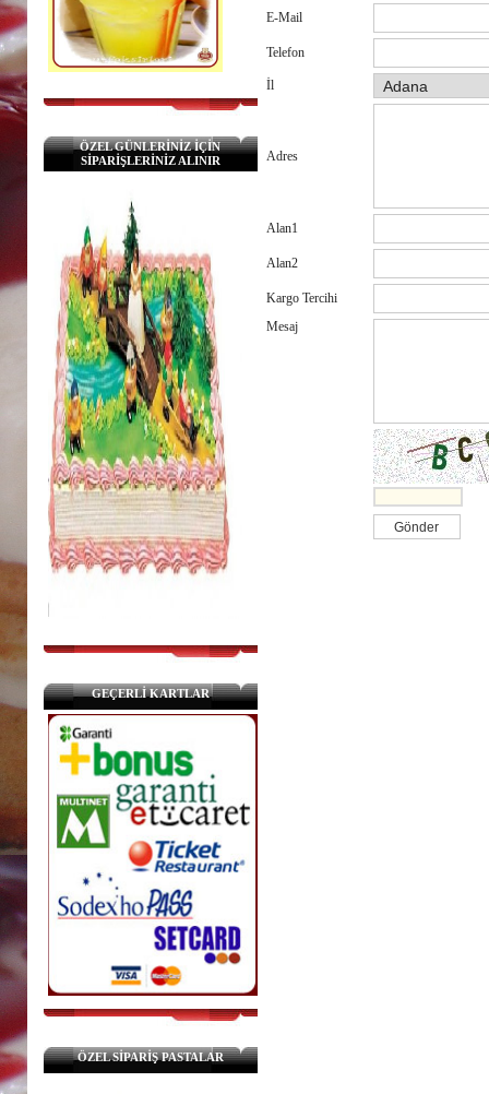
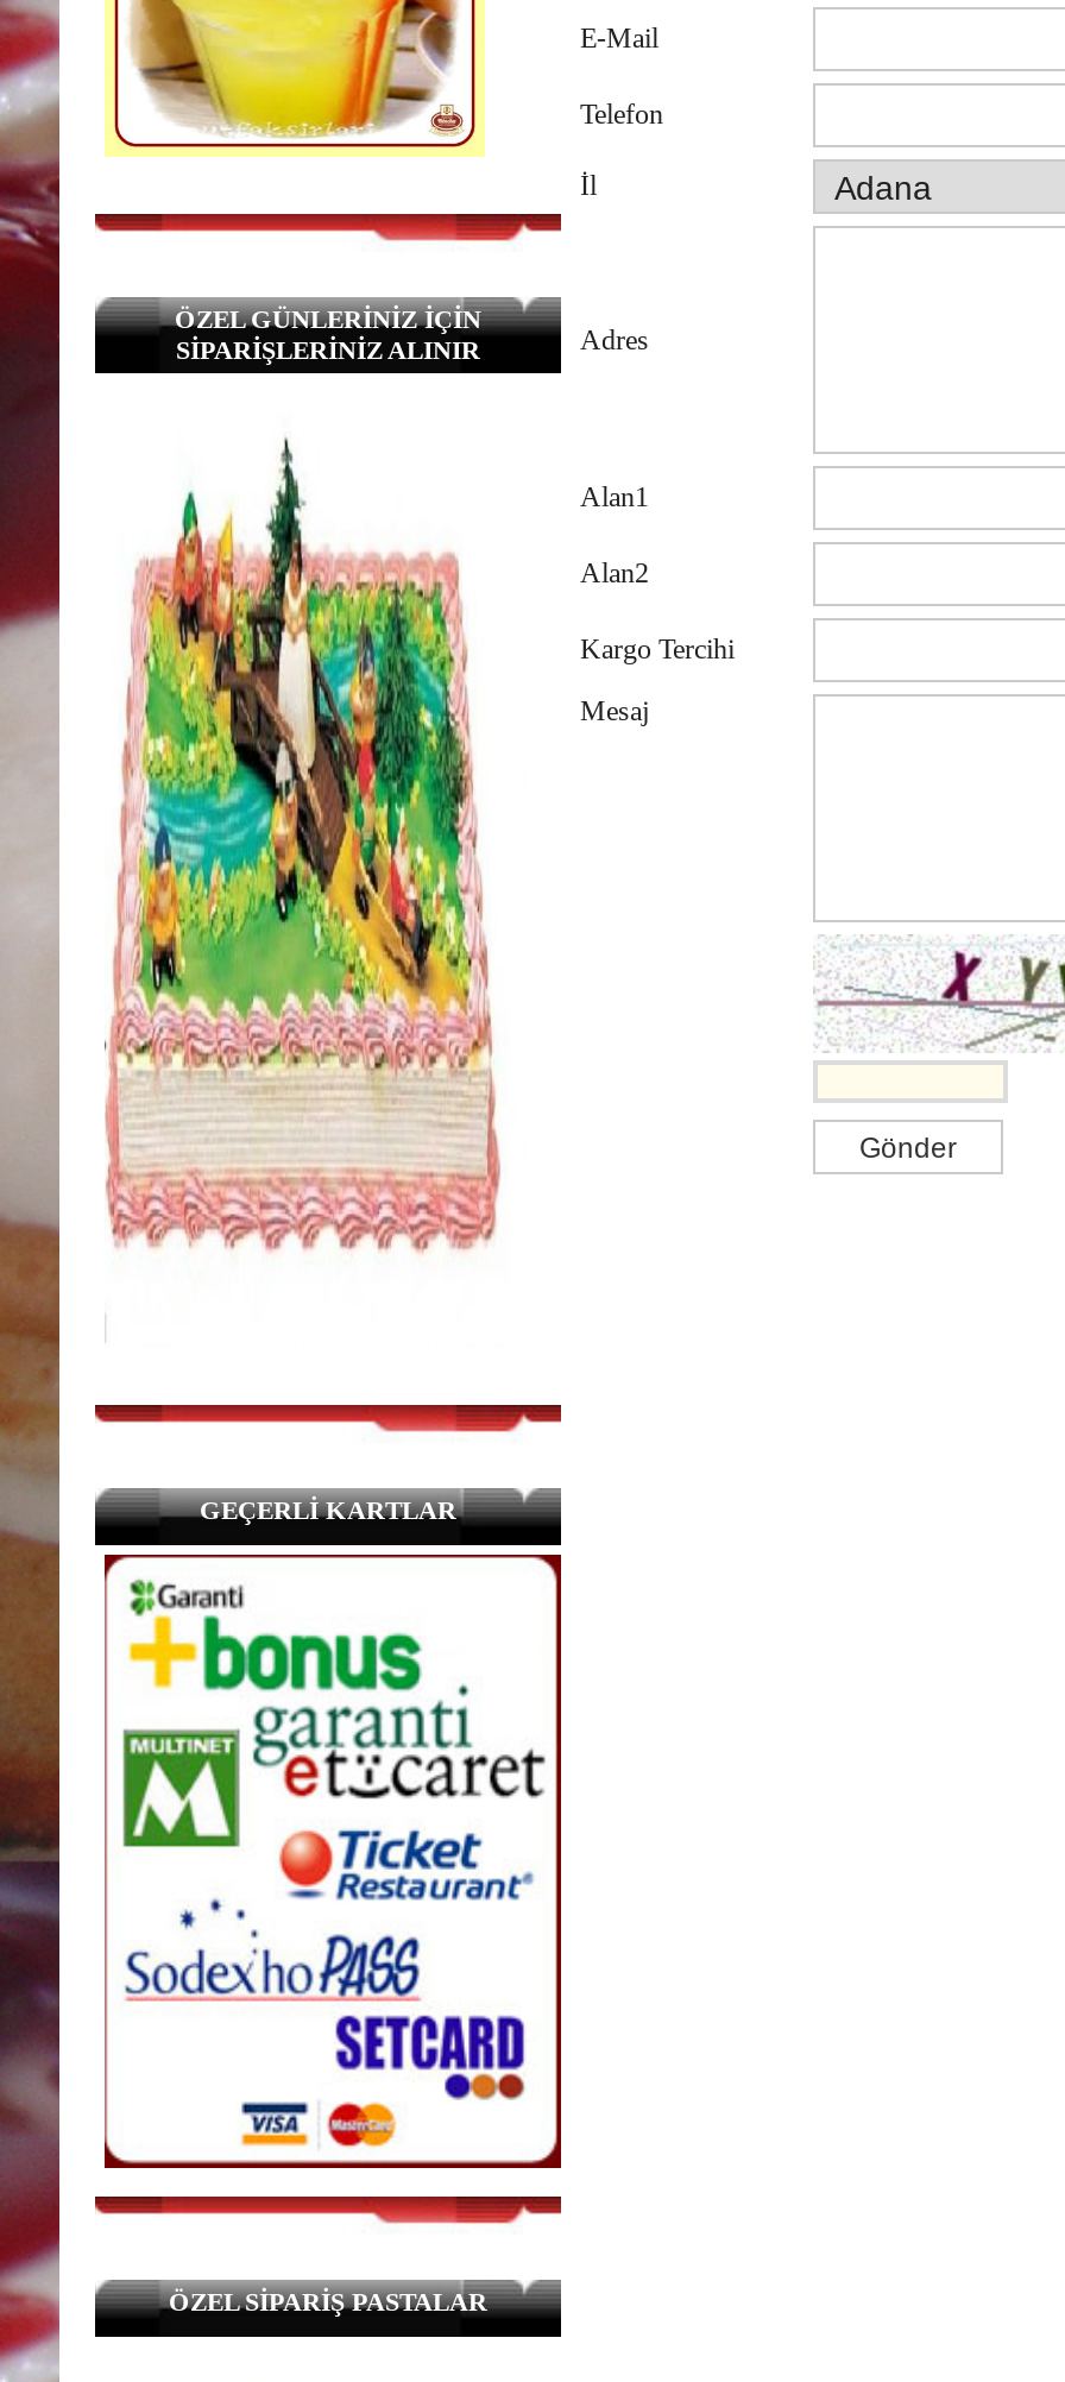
- [image]
+ [image]
